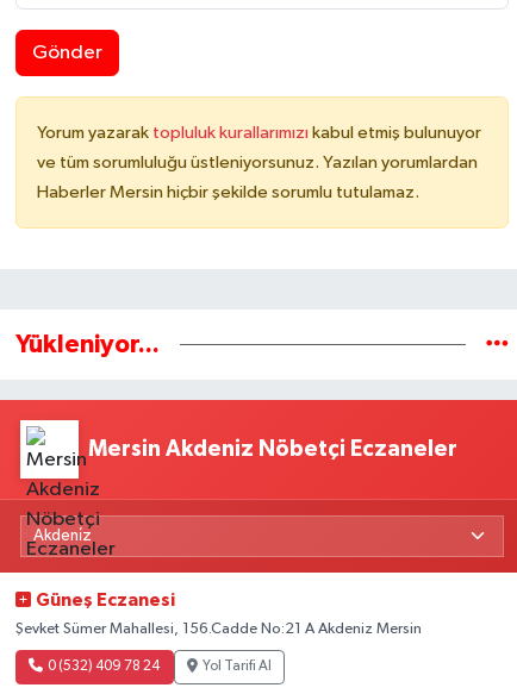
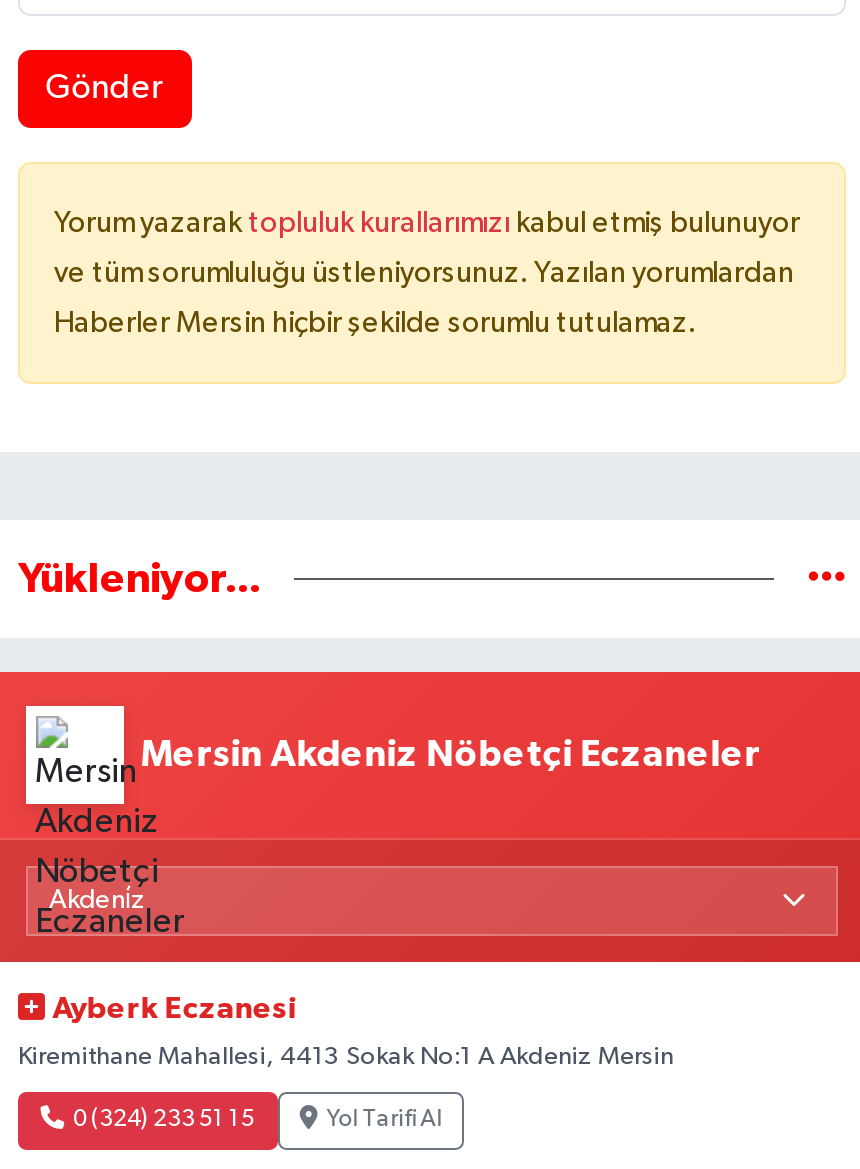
- Güneş Eczanesi
+ Ayberk Eczanesi

- Şevket Sümer Mahallesi, 156.Cadde No:21 A Akdeniz Mersin
+ Kiremithane Mahallesi, 4413 Sokak No:1 A Akdeniz Mersin

- 0 (532) 409 78 24
+ 0 (324) 233 51 15
